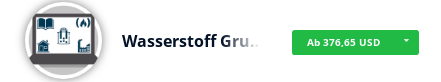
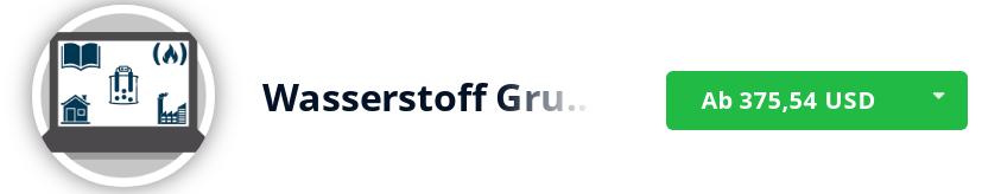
- Ab 376,65 USD
+ Ab 375,54 USD
